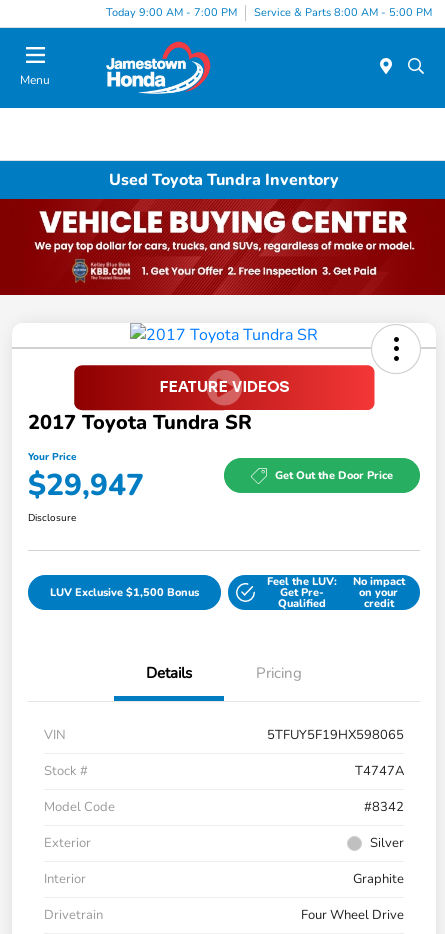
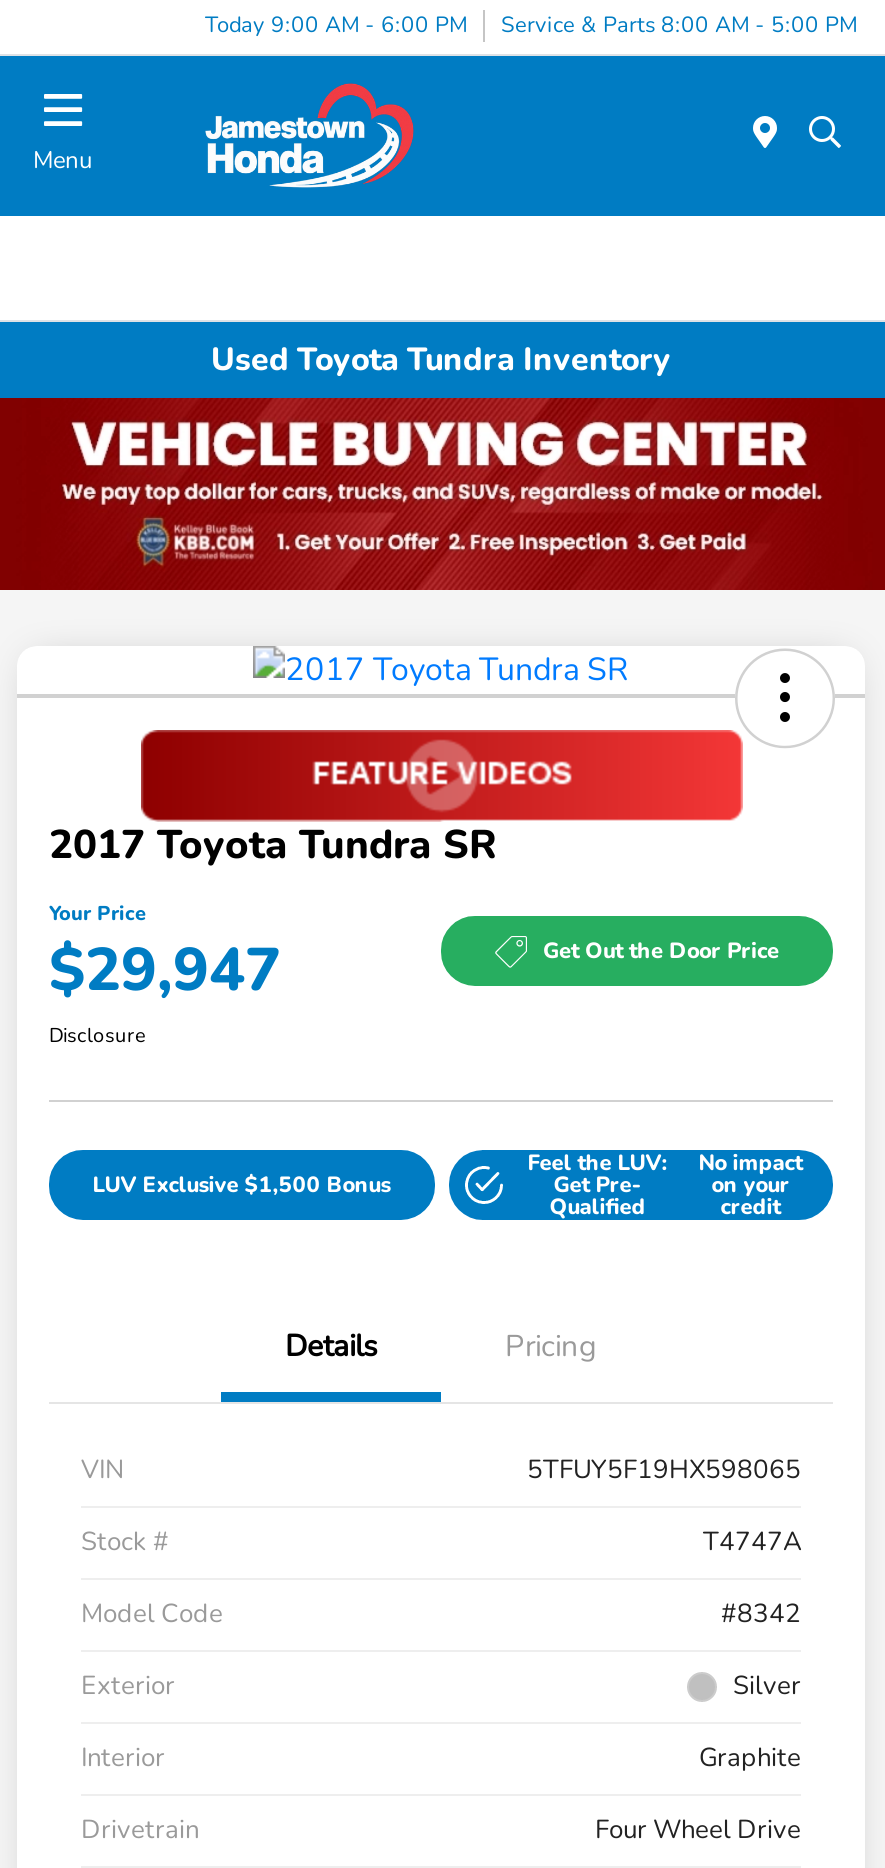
- Today 9:00 AM - 7:00 PM Service & Parts 8:00 AM - 5:00 PM
+ Today 9:00 AM - 6:00 PM Service & Parts 8:00 AM - 5:00 PM
